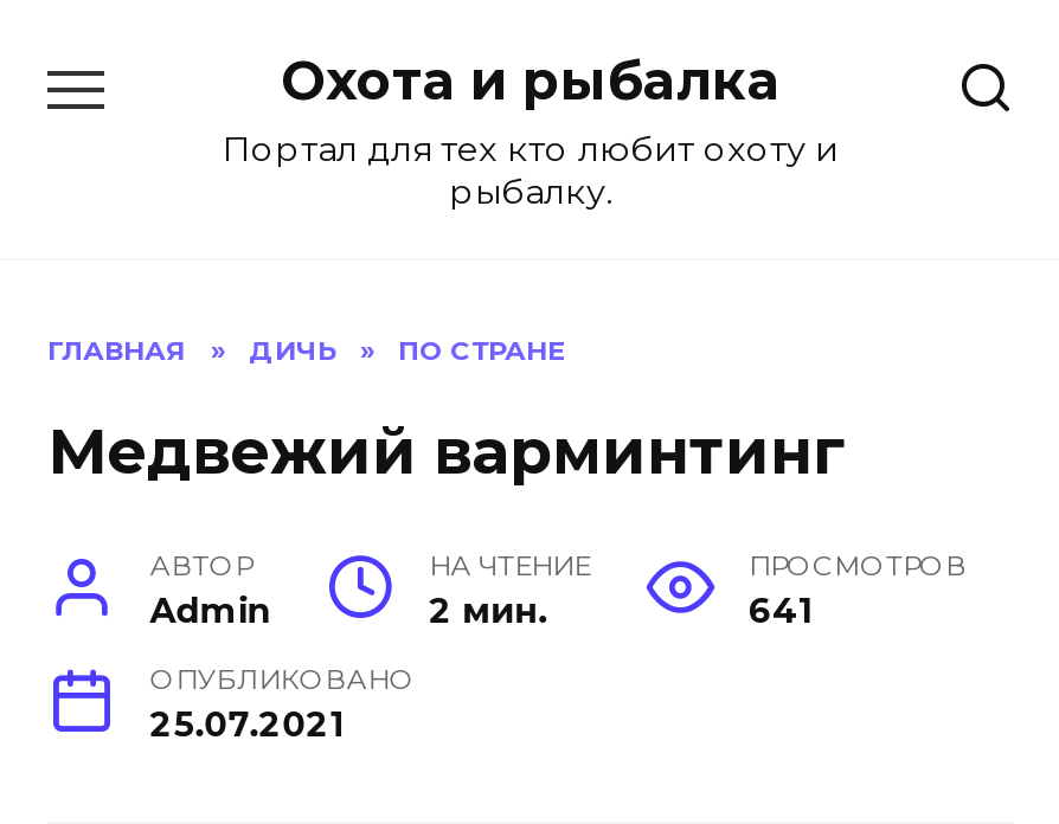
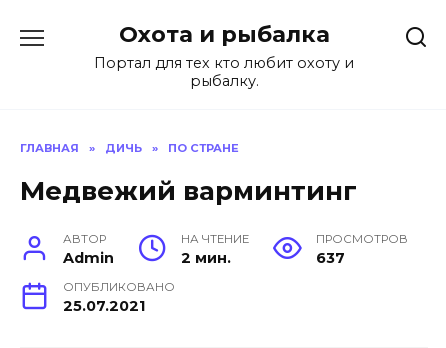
- 641
+ 637
